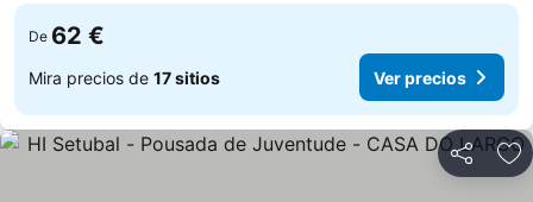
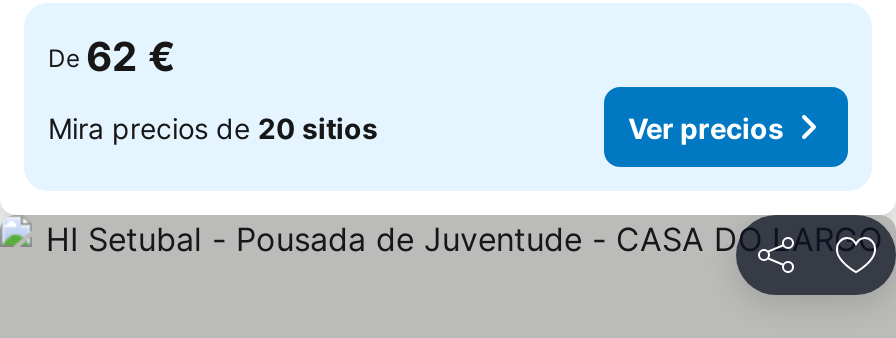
- Mira precios de 17 sitios
+ Mira precios de 20 sitios
